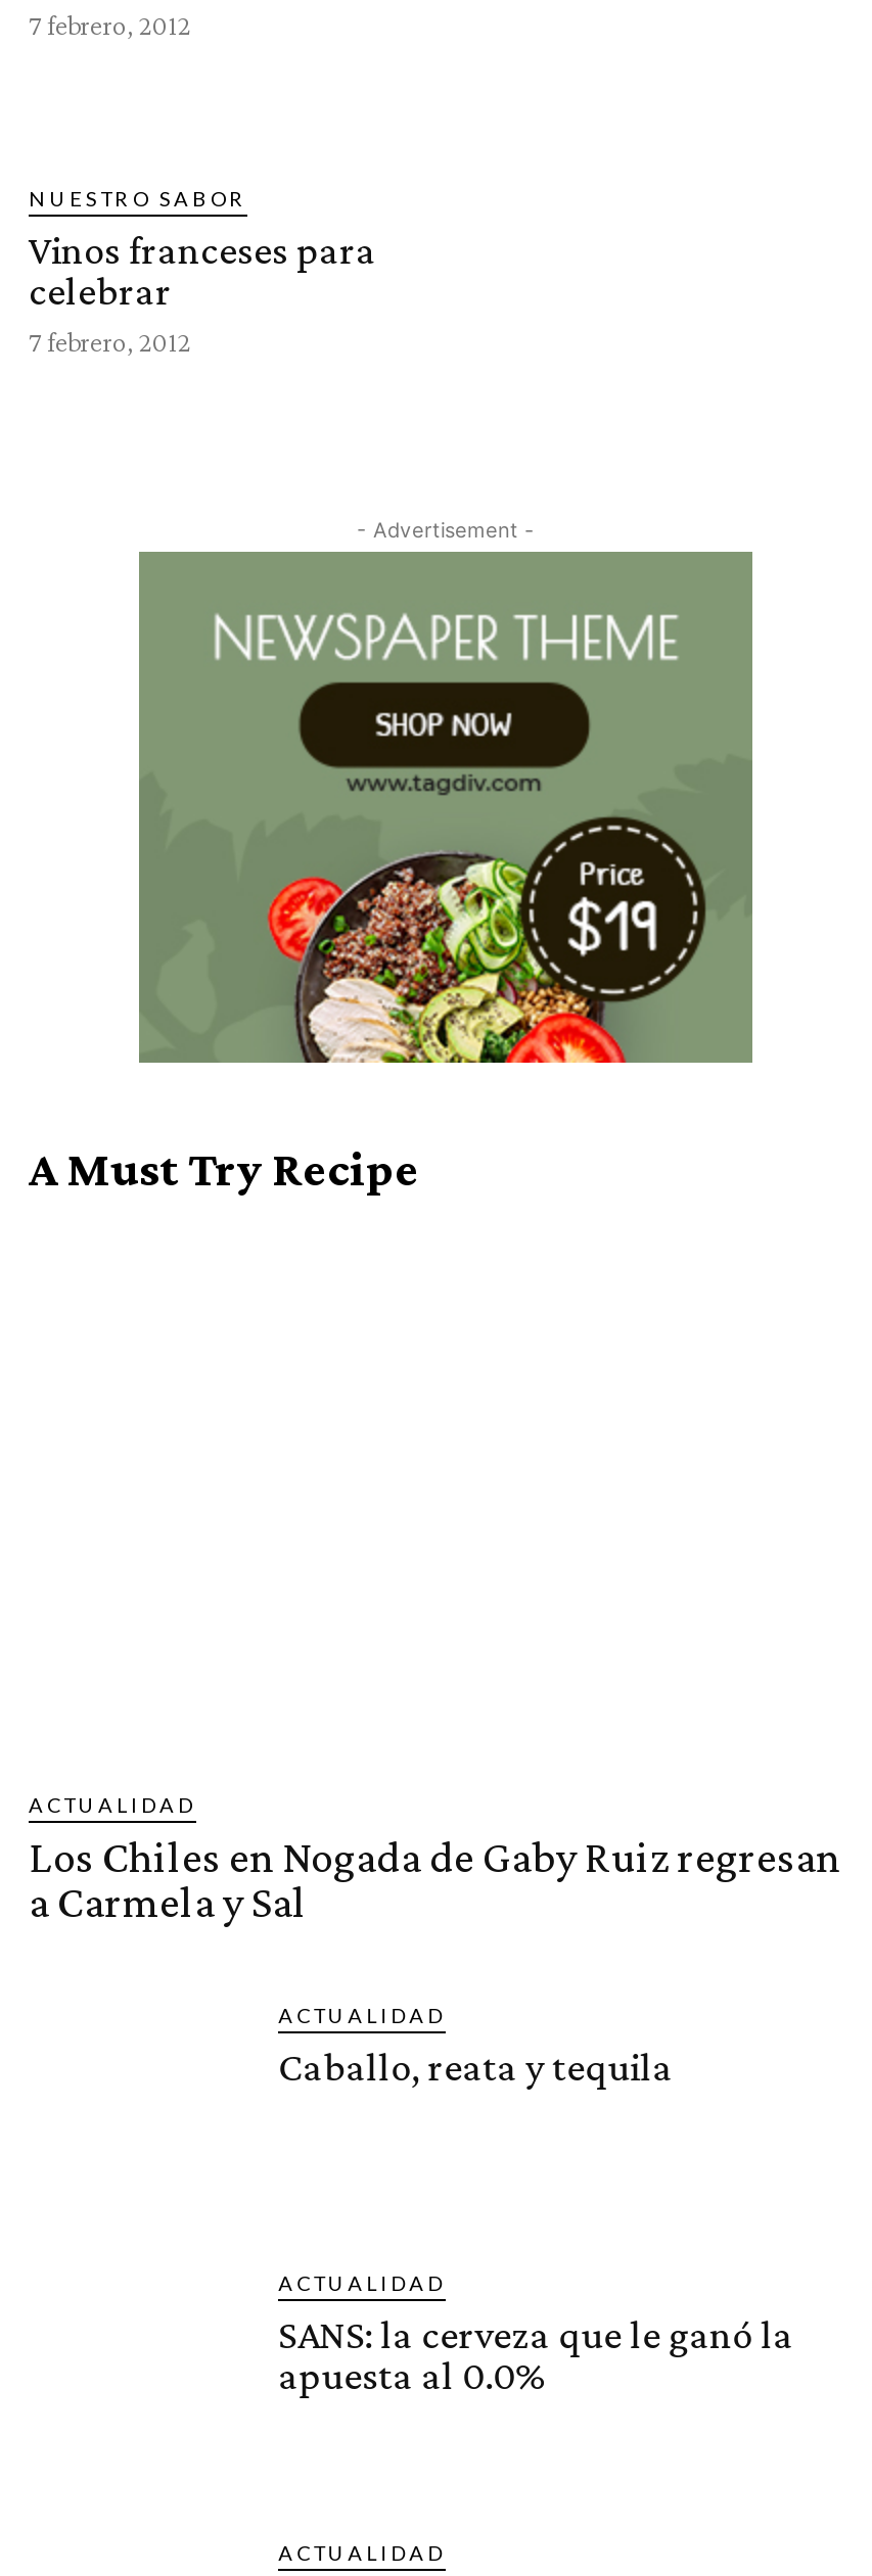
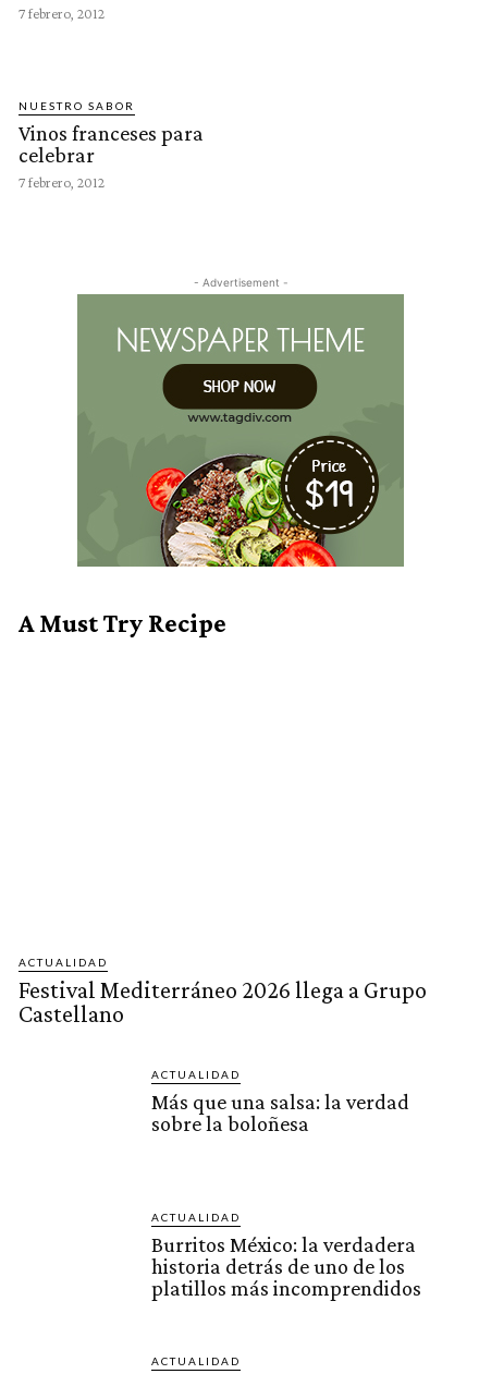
- Los Chiles en Nogada de Gaby Ruiz regresan
- a Carmela y Sal
+ Festival Mediterráneo 2026 llega a Grupo
+ Castellano

- Caballo, reata y tequila
+ Más que una salsa: la verdad
+ sobre la boloñesa

- SANS: la cerveza que le ganó la
- apuesta al 0.0%
+ Burritos México: la verdadera
+ historia detrás de uno de los
+ platillos más incomprendidos
